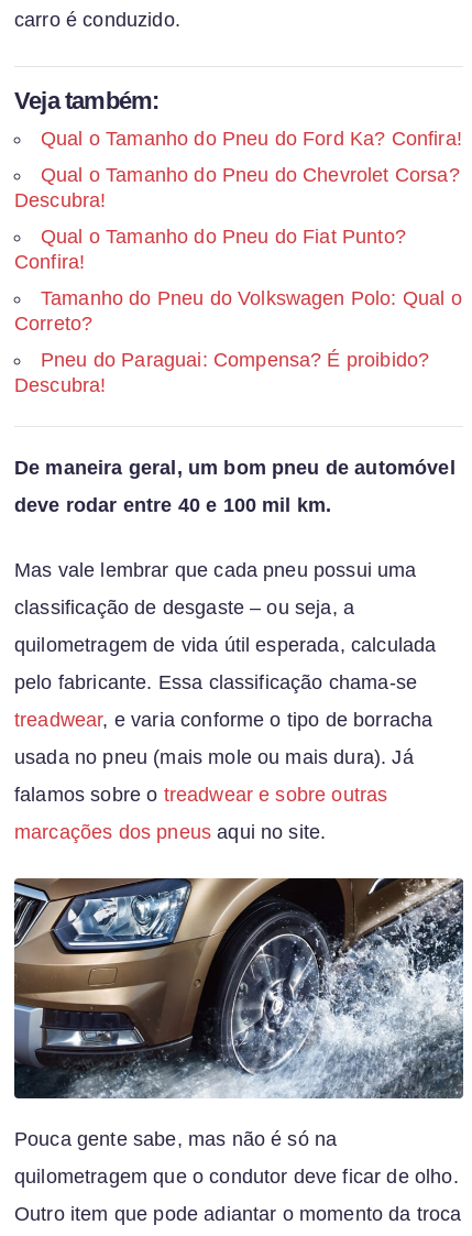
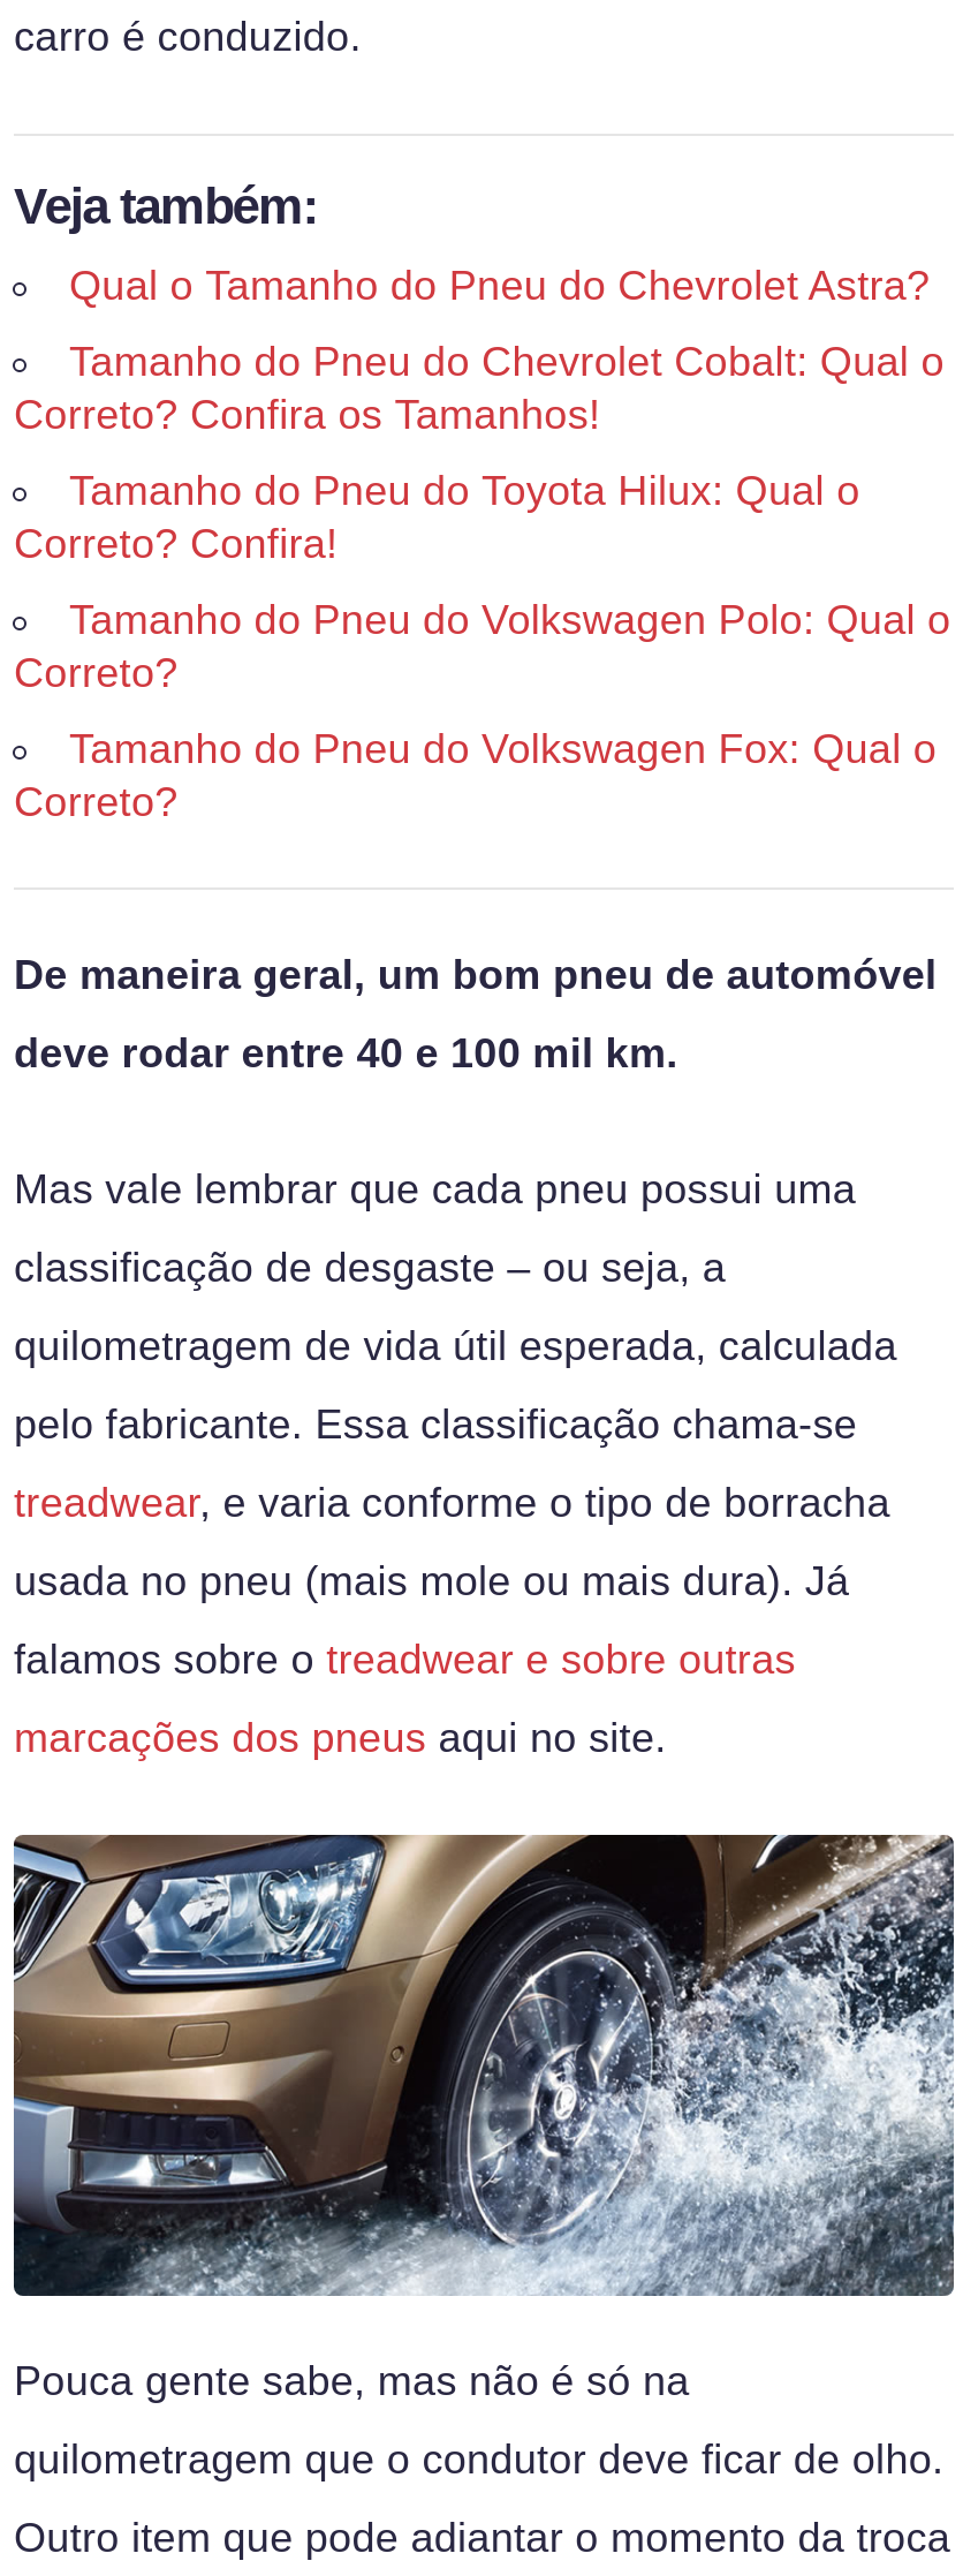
- Qual o Tamanho do Pneu do Ford Ka? Confira!
+ Qual o Tamanho do Pneu do Chevrolet Astra?

- Qual o Tamanho do Pneu do Chevrolet Corsa?
- Descubra!
+ Tamanho do Pneu do Chevrolet Cobalt: Qual o
+ Correto? Confira os Tamanhos!

- Qual o Tamanho do Pneu do Fiat Punto?
- Confira!
+ Tamanho do Pneu do Toyota Hilux: Qual o
+ Correto? Confira!

- Pneu do Paraguai: Compensa? É proibido?
- Descubra!
+ Tamanho do Pneu do Volkswagen Fox: Qual o
+ Correto?
